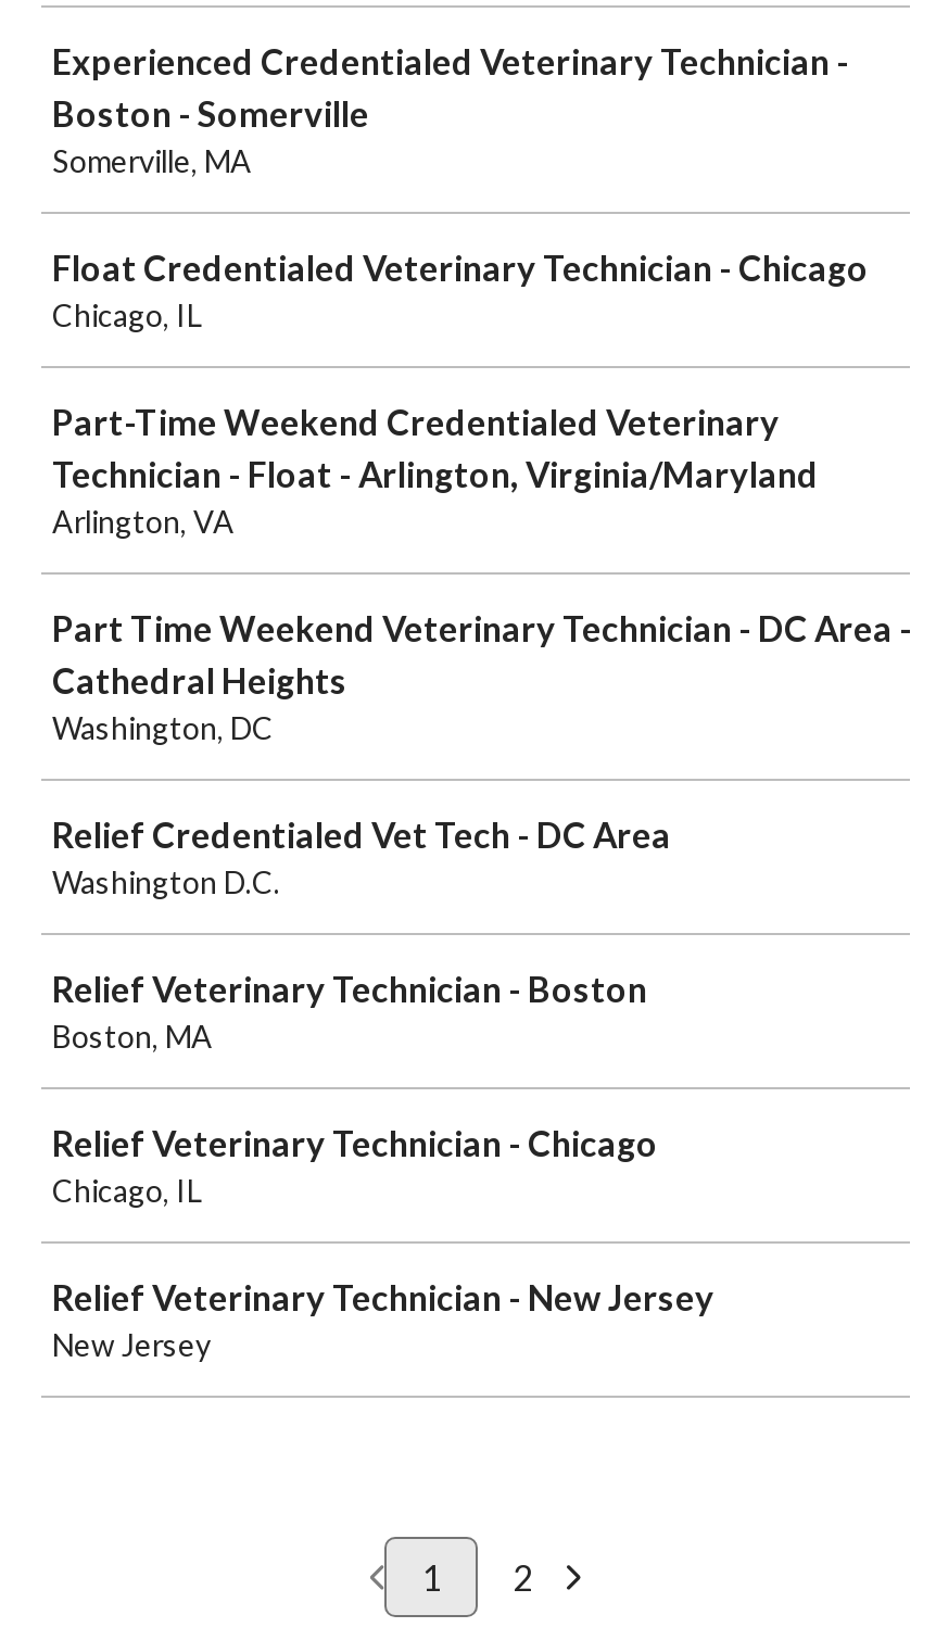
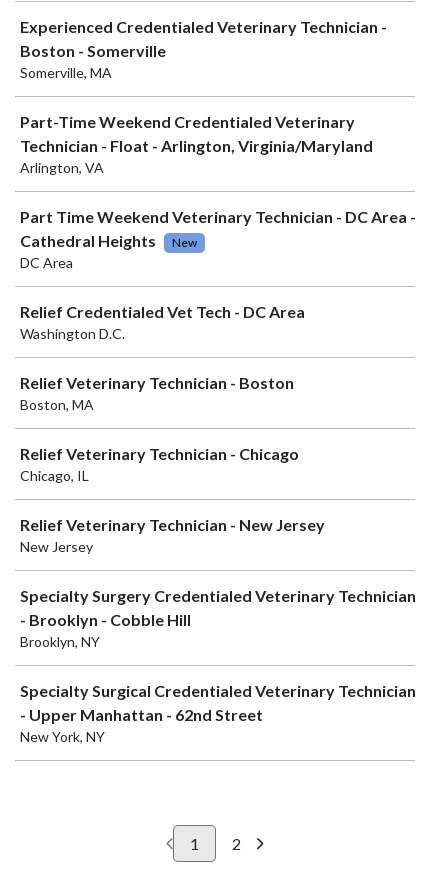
- Float Credentialed Veterinary Technician - Chicago
- Chicago, IL

moved up: Part-Time Weekend Credentialed Veterinary | Technician - Float - Arlington, Virginia/Maryland | Arlington, VA | Part Time Weekend Veterinary Technician - DC Area - | Cathedral Heights

- Washington, DC
+ New
+ DC Area

moved up: Relief Credentialed Vet Tech - DC Area | Washington D.C. | Relief Veterinary Technician - Boston | Boston, MA | Relief Veterinary Technician - Chicago | Chicago, IL | Relief Veterinary Technician - New Jersey | New Jersey

+ Specialty Surgery Credentialed Veterinary Technician
+ - Brooklyn - Cobble Hill
+ Brooklyn, NY
+ Specialty Surgical Credentialed Veterinary Technician
+ - Upper Manhattan - 62nd Street
+ New York, NY
